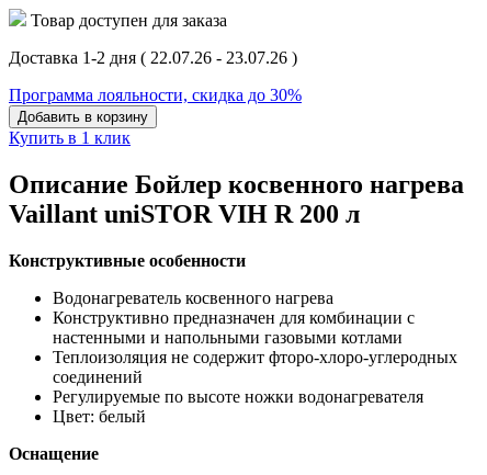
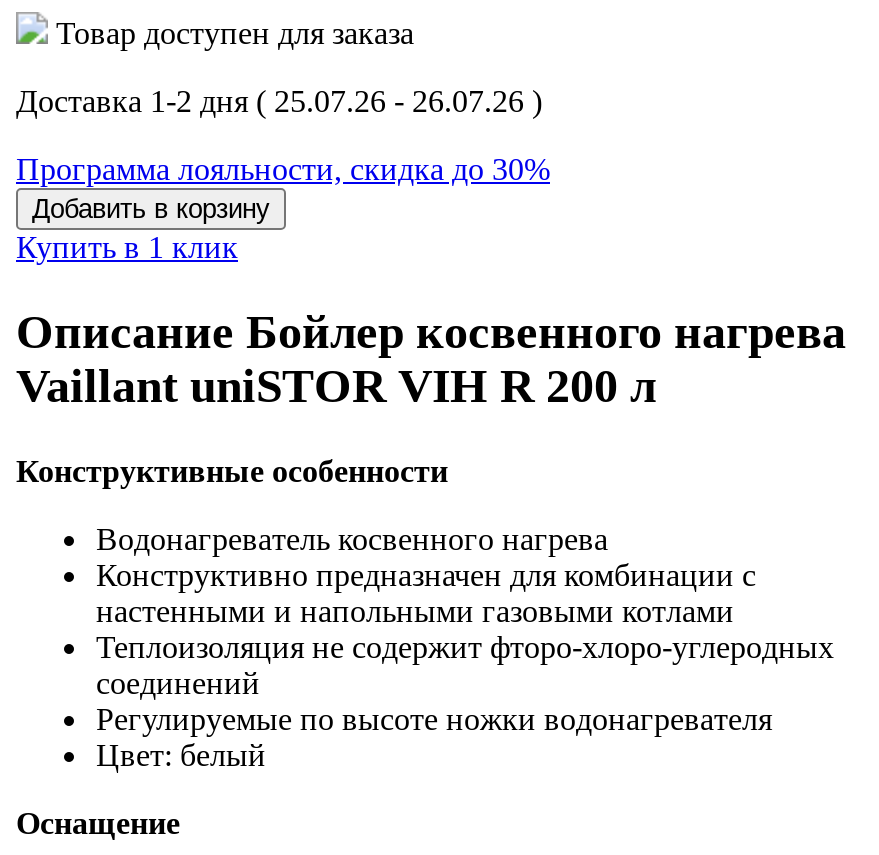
- Доставка 1-2 дня ( 22.07.26 - 23.07.26 )
+ Доставка 1-2 дня ( 25.07.26 - 26.07.26 )
